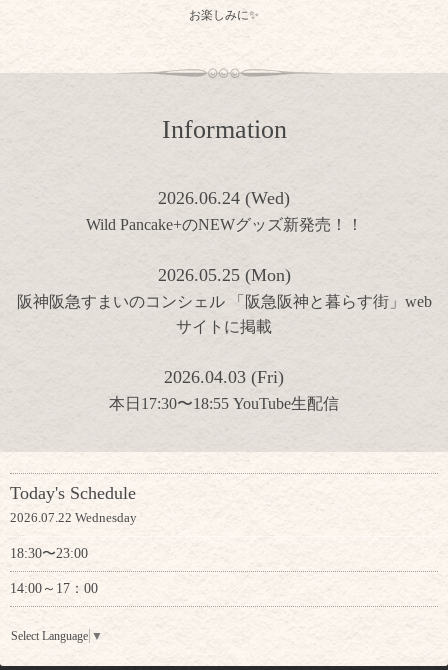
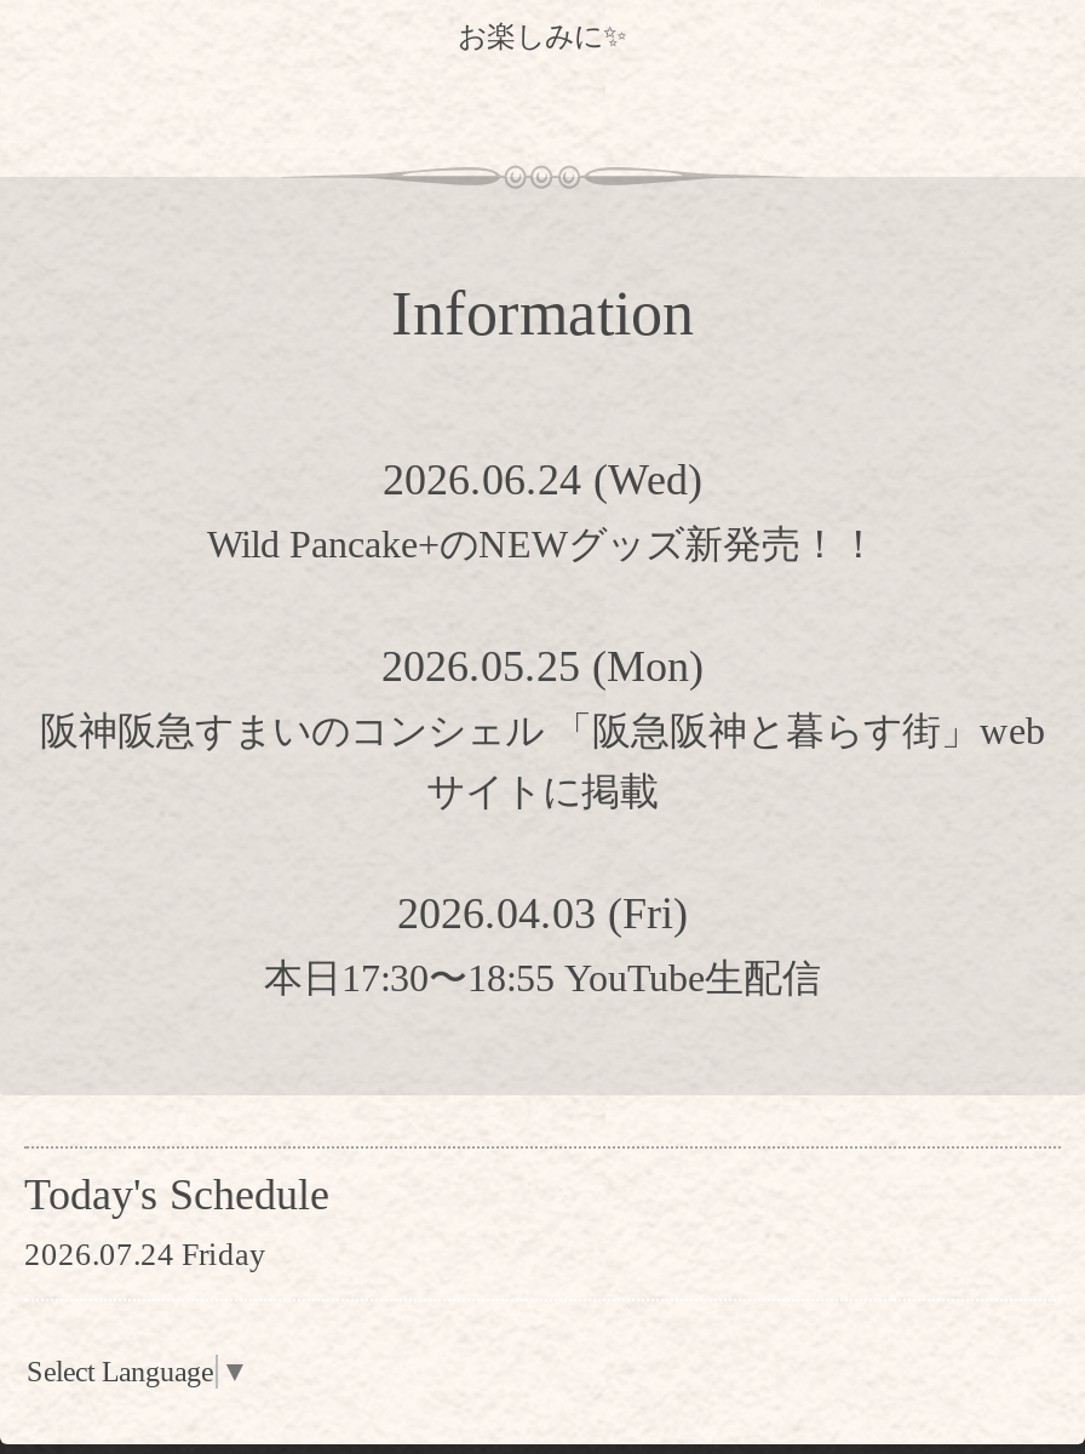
- 2026.07.22 Wednesday
- 18:30〜23:00
- 14:00～17：00
+ 2026.07.24 Friday
